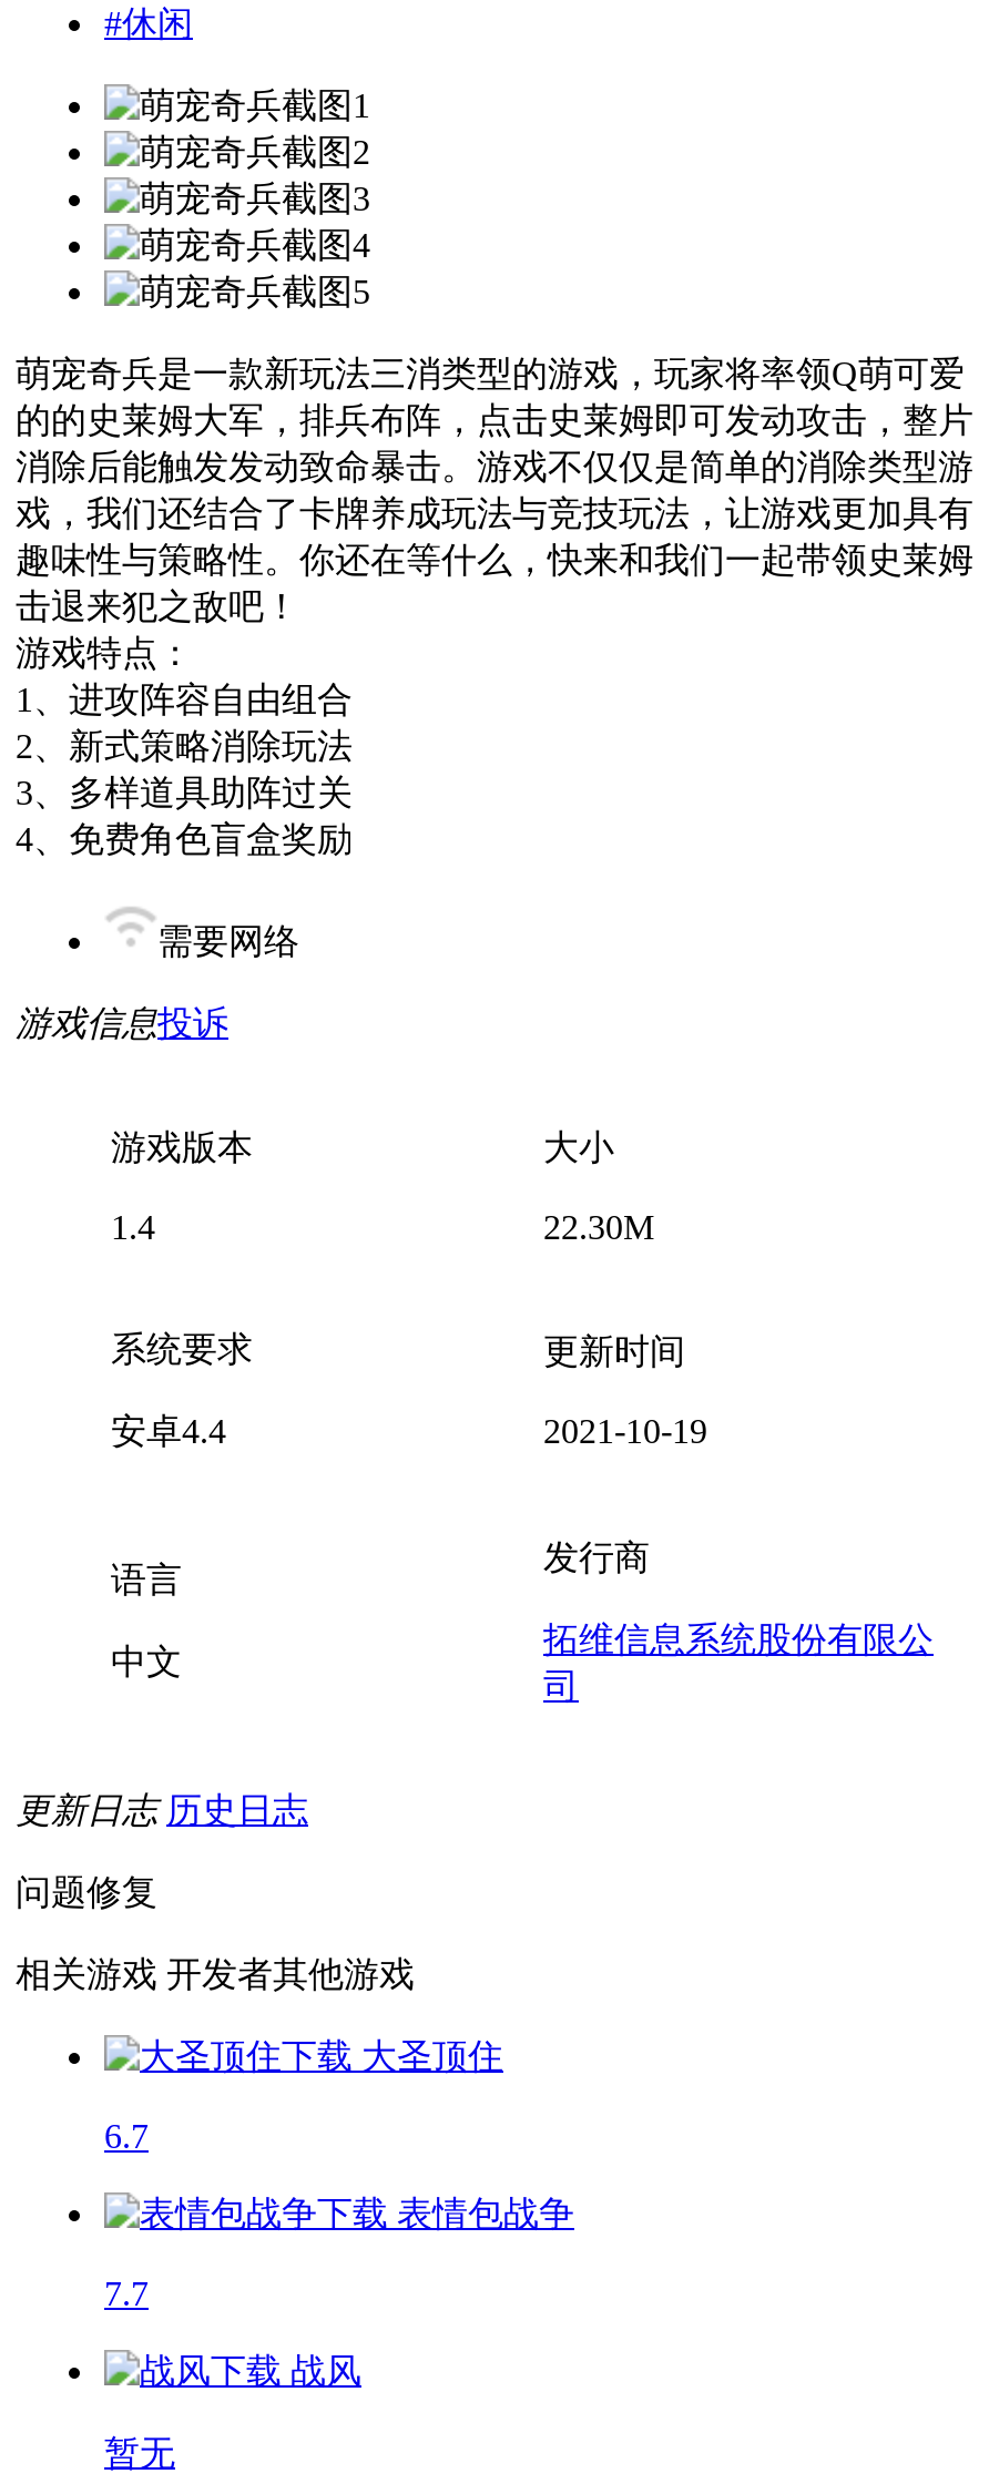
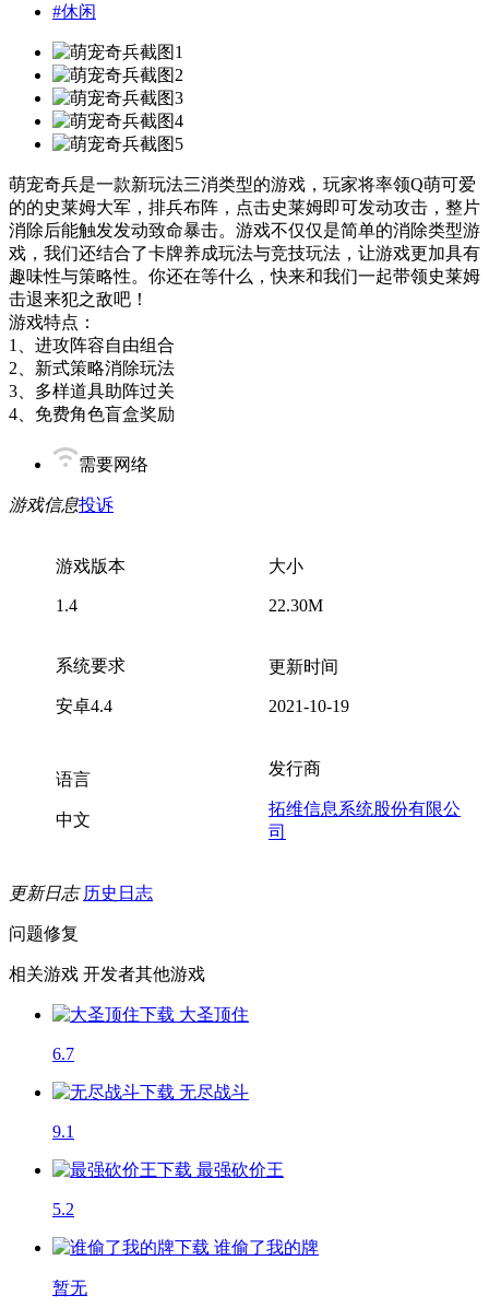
- 表情包战争
- 7.7
- 战风
+ 无尽战斗
+ 9.1
+ 最强砍价王
+ 5.2
+ 谁偷了我的牌
